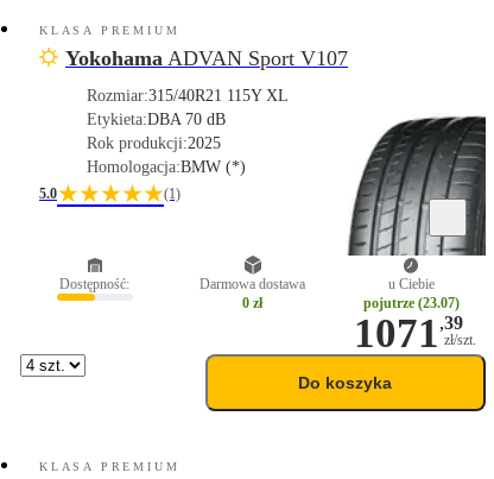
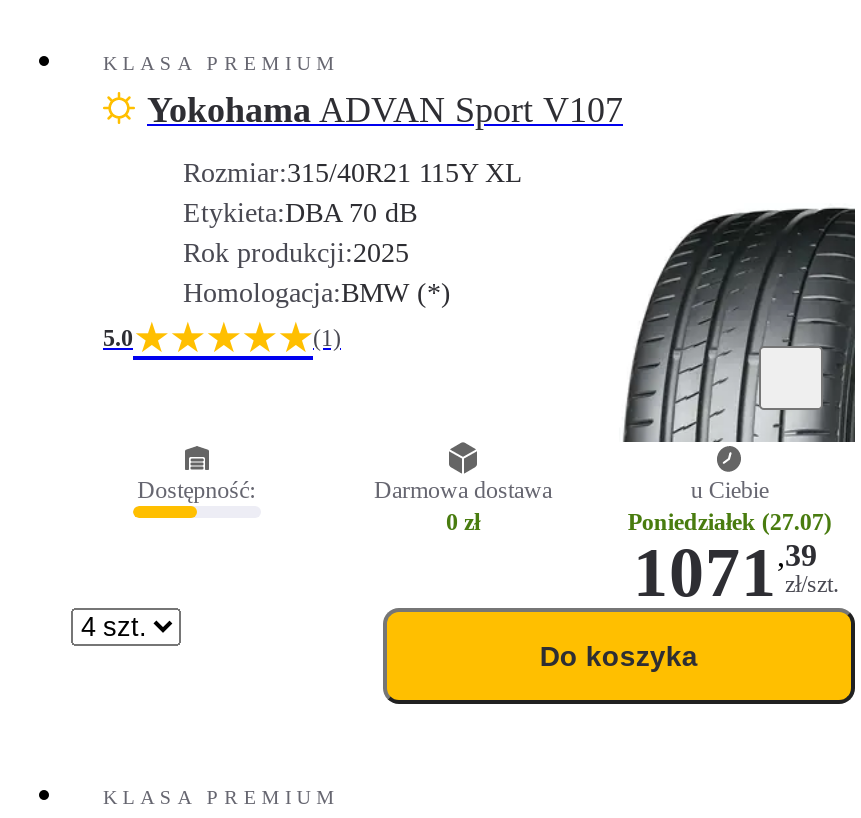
- pojutrze (23.07)
+ Poniedziałek (27.07)
